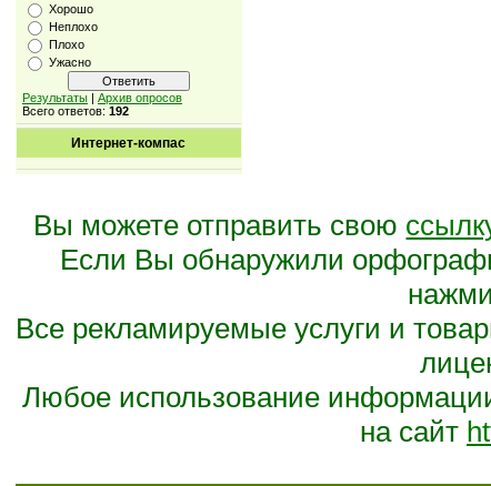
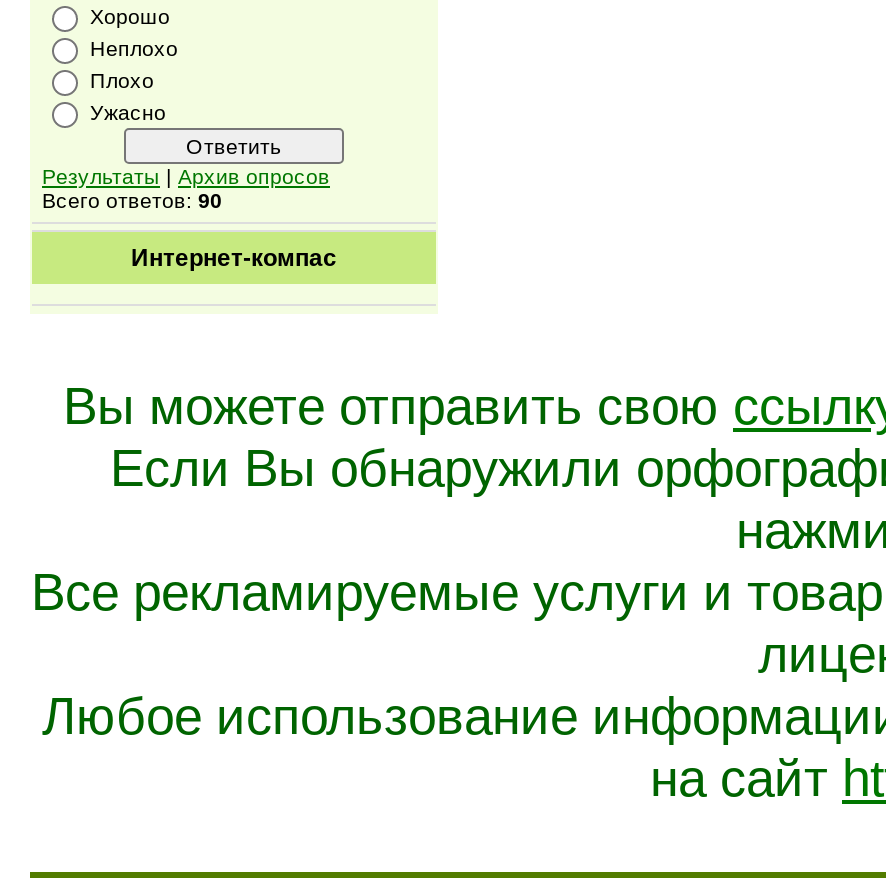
- Всего ответов:192
+ Всего ответов:90
